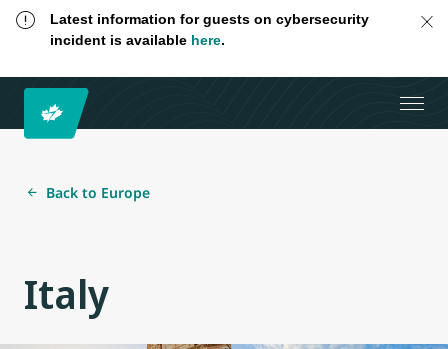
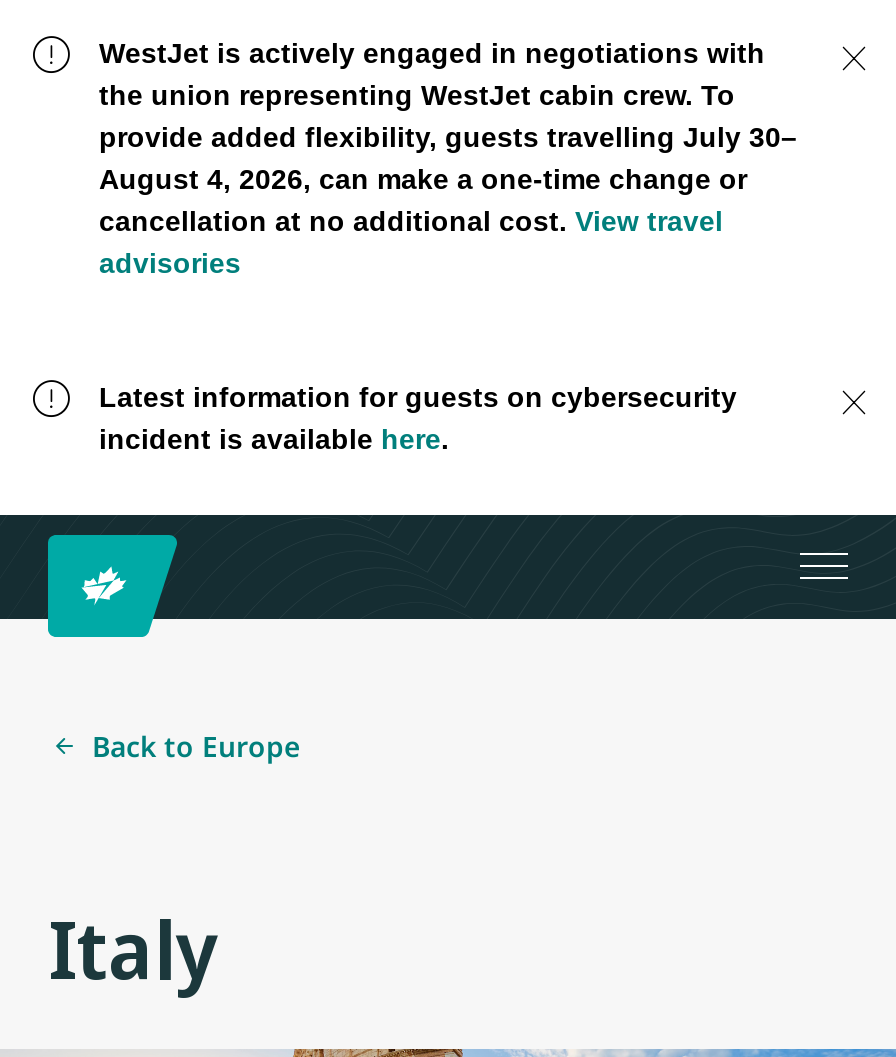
+ WestJet is actively engaged in negotiations with
+ the union representing WestJet cabin crew. To
+ provide added flexibility, guests travelling July 30–
+ August 4, 2026, can make a one-time change or
+ cancellation at no additional cost. View travel
+ advisories
